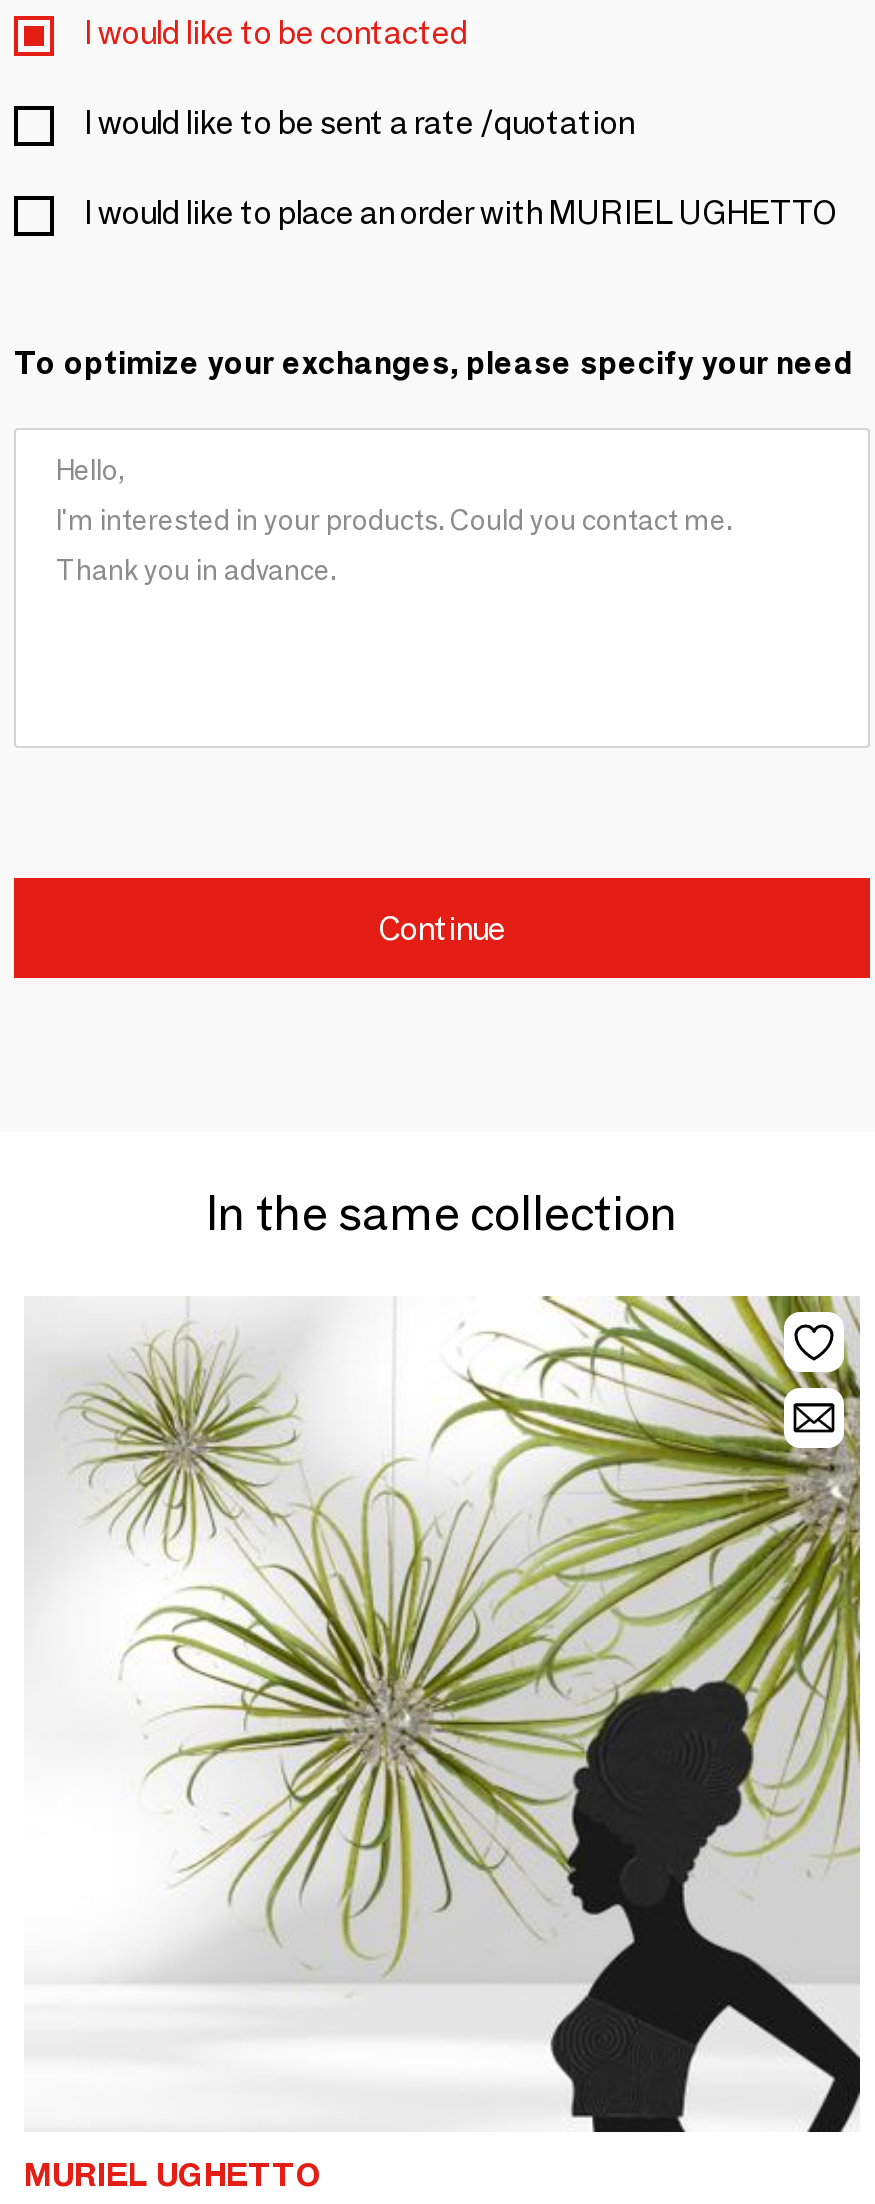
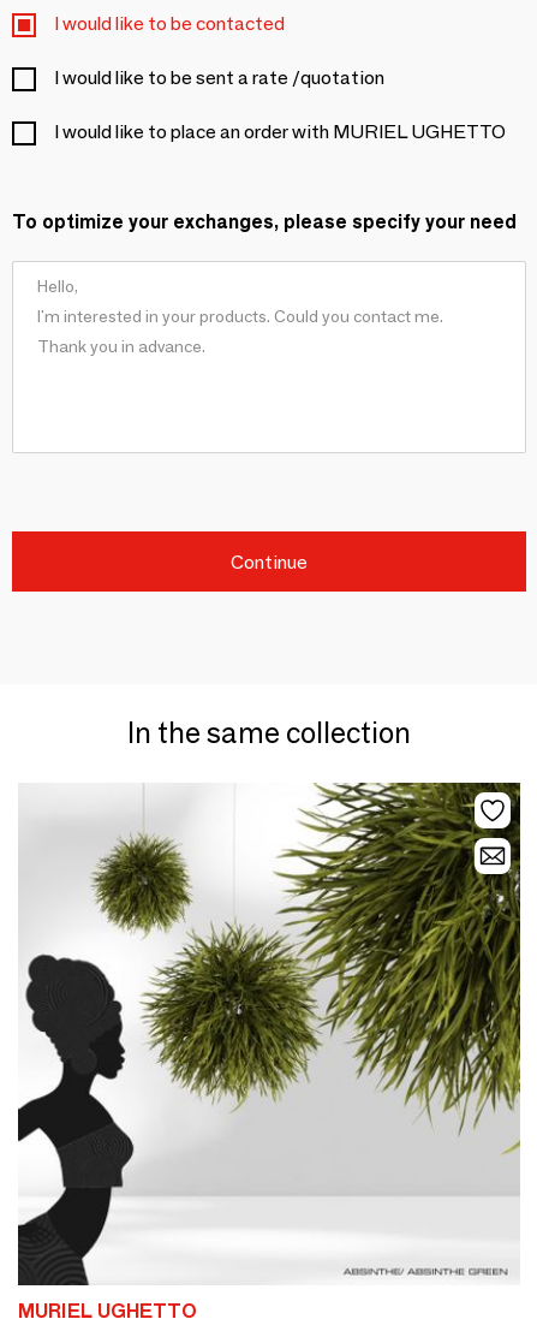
- [image]
+ [image]
